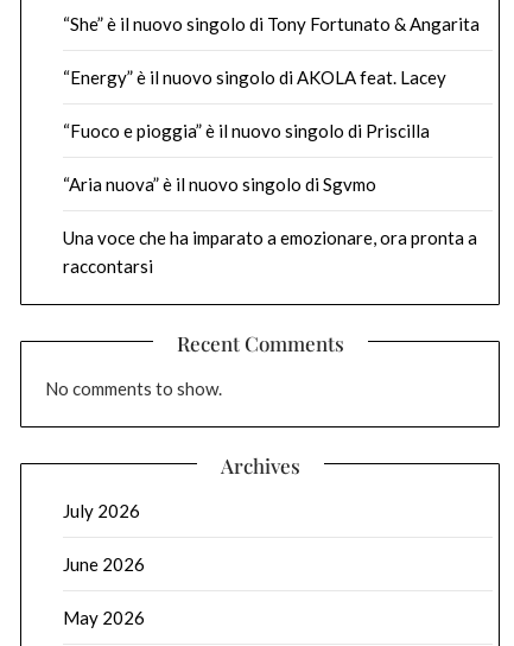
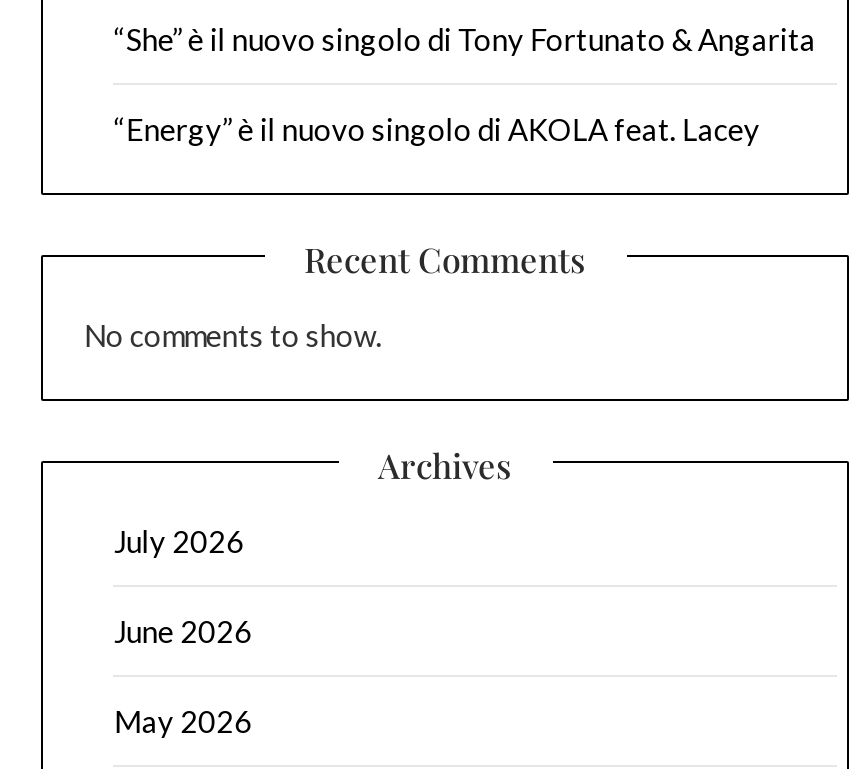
- “Fuoco e pioggia” è il nuovo singolo di Priscilla
- “Aria nuova” è il nuovo singolo di Sgvmo
- Una voce che ha imparato a emozionare, ora pronta a
- raccontarsi
